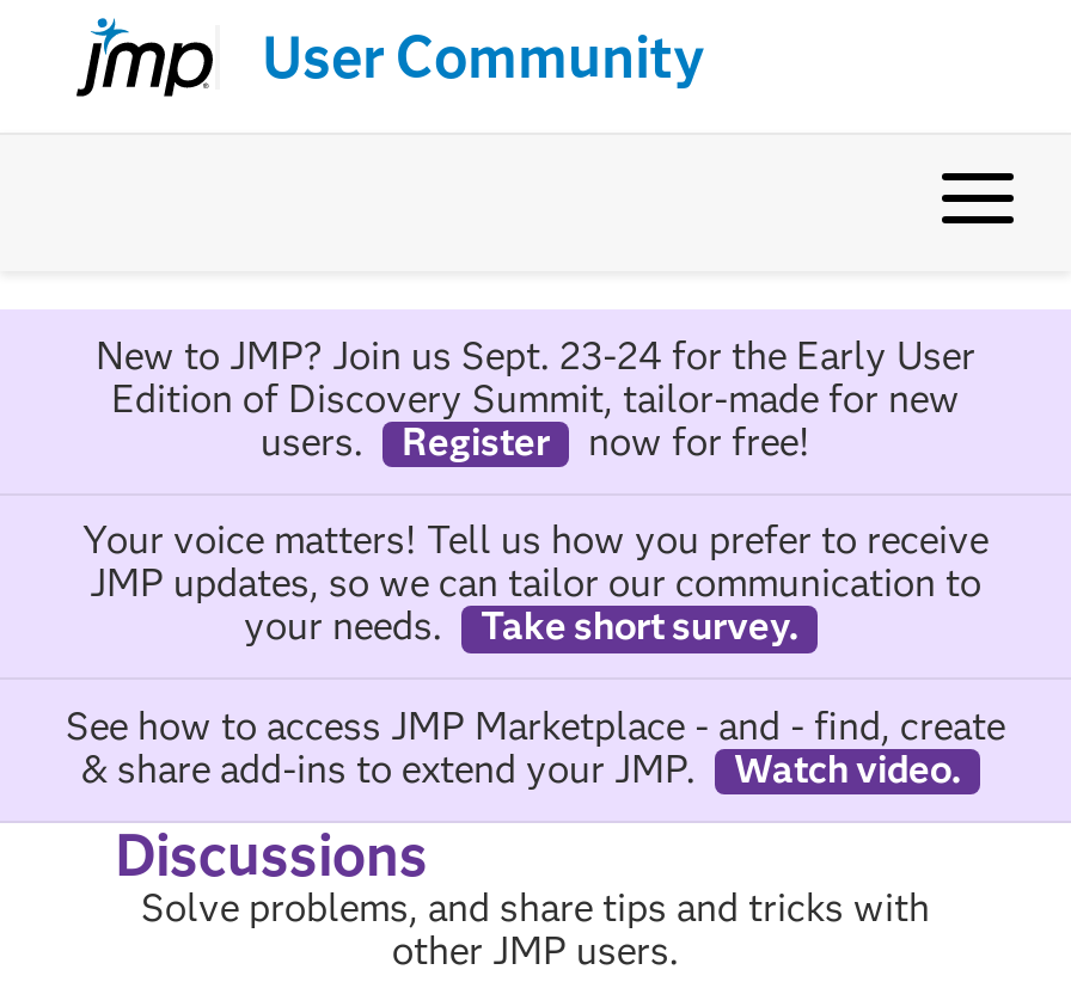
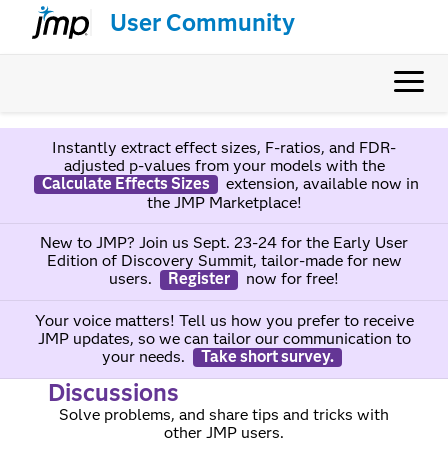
+ Instantly extract effect sizes, F-ratios, and FDR-
+ adjusted p-values from your models with the
+ Calculate Effects Sizes
+ extension, available now in
+ the JMP Marketplace!

moved down: New to JMP? Join us Sept. 23-24 for the Early User | Edition of Discovery Summit, tailor-made for new | users. | ... | your needs. | Take short survey.

- See how to access JMP Marketplace - and - find, create
- & share add-ins to extend your JMP.
- Watch video.
